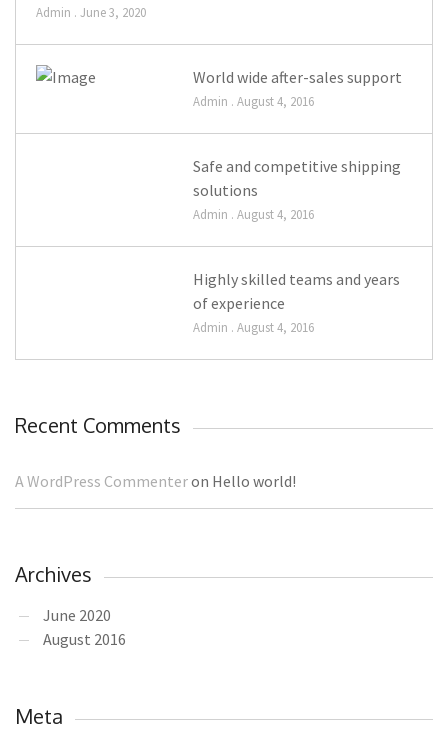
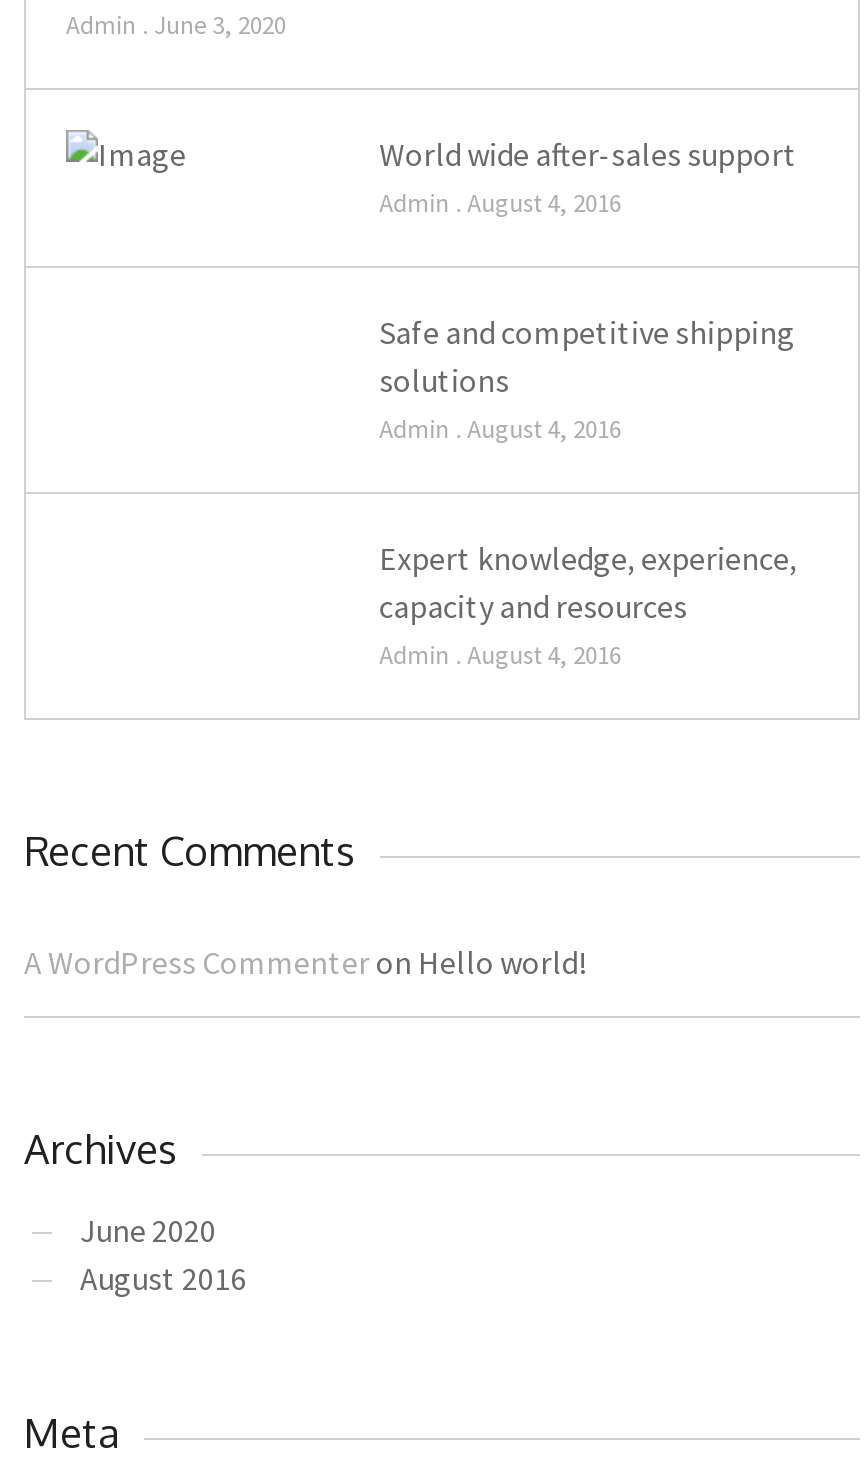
- Highly skilled teams and years
- of experience
+ Expert knowledge, experience,
+ capacity and resources
